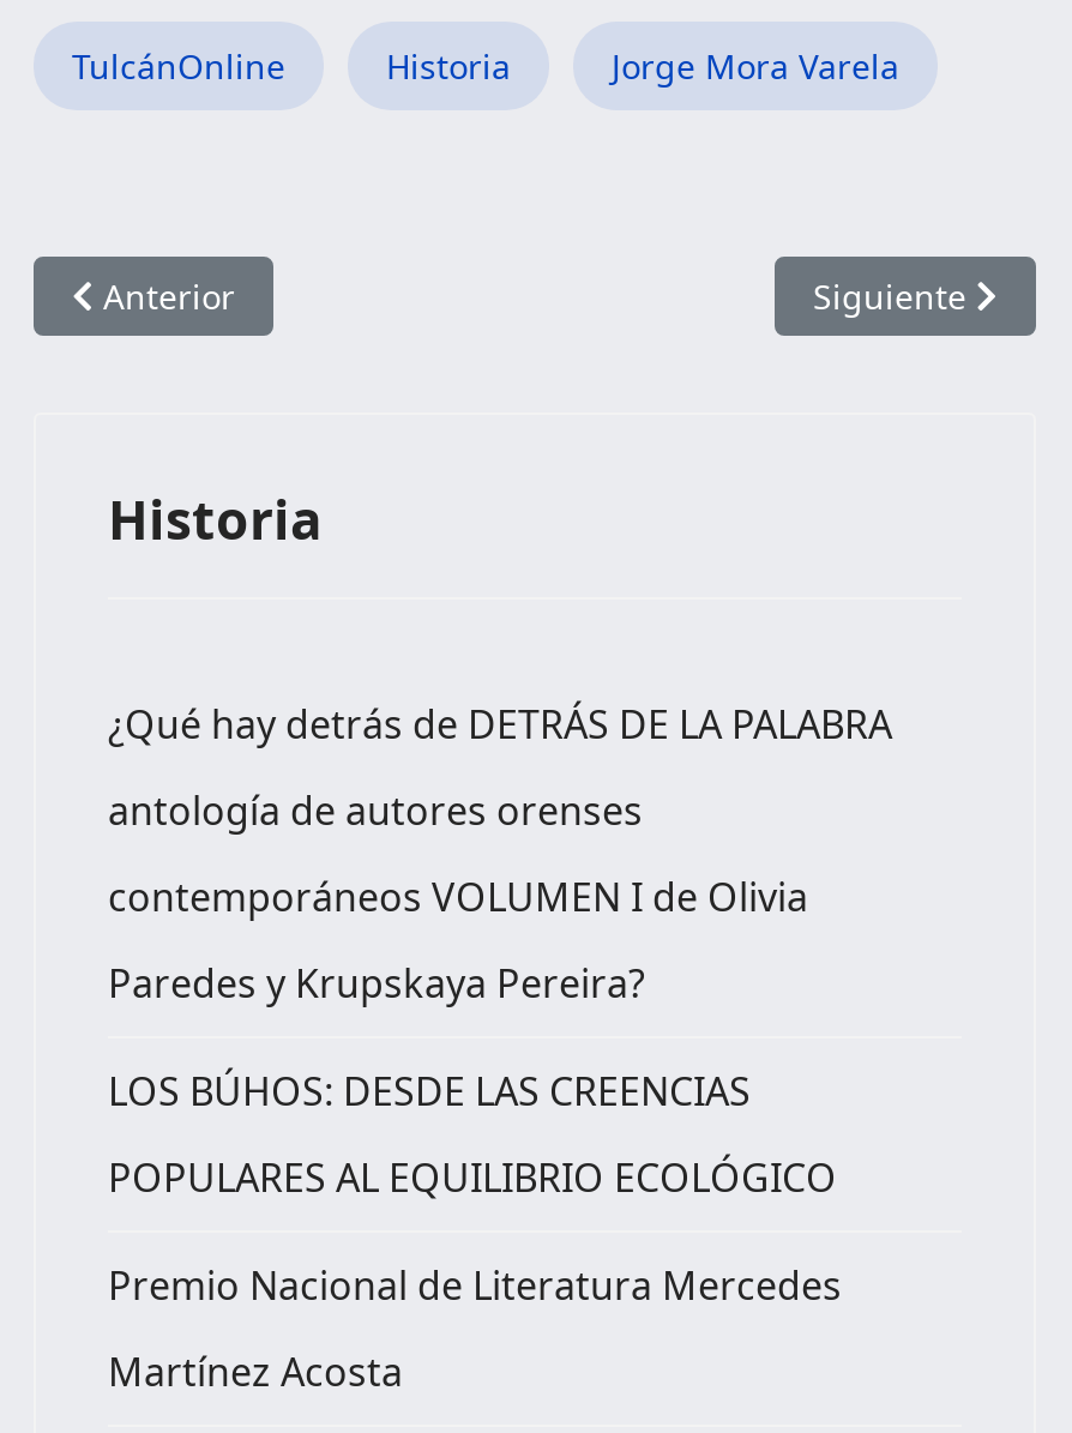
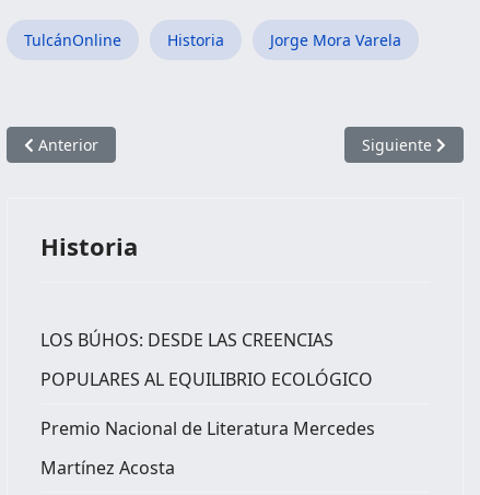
- ¿Qué hay detrás de DETRÁS DE LA PALABRA
- antología de autores orenses
- contemporáneos VOLUMEN I de Olivia
- Paredes y Krupskaya Pereira?
